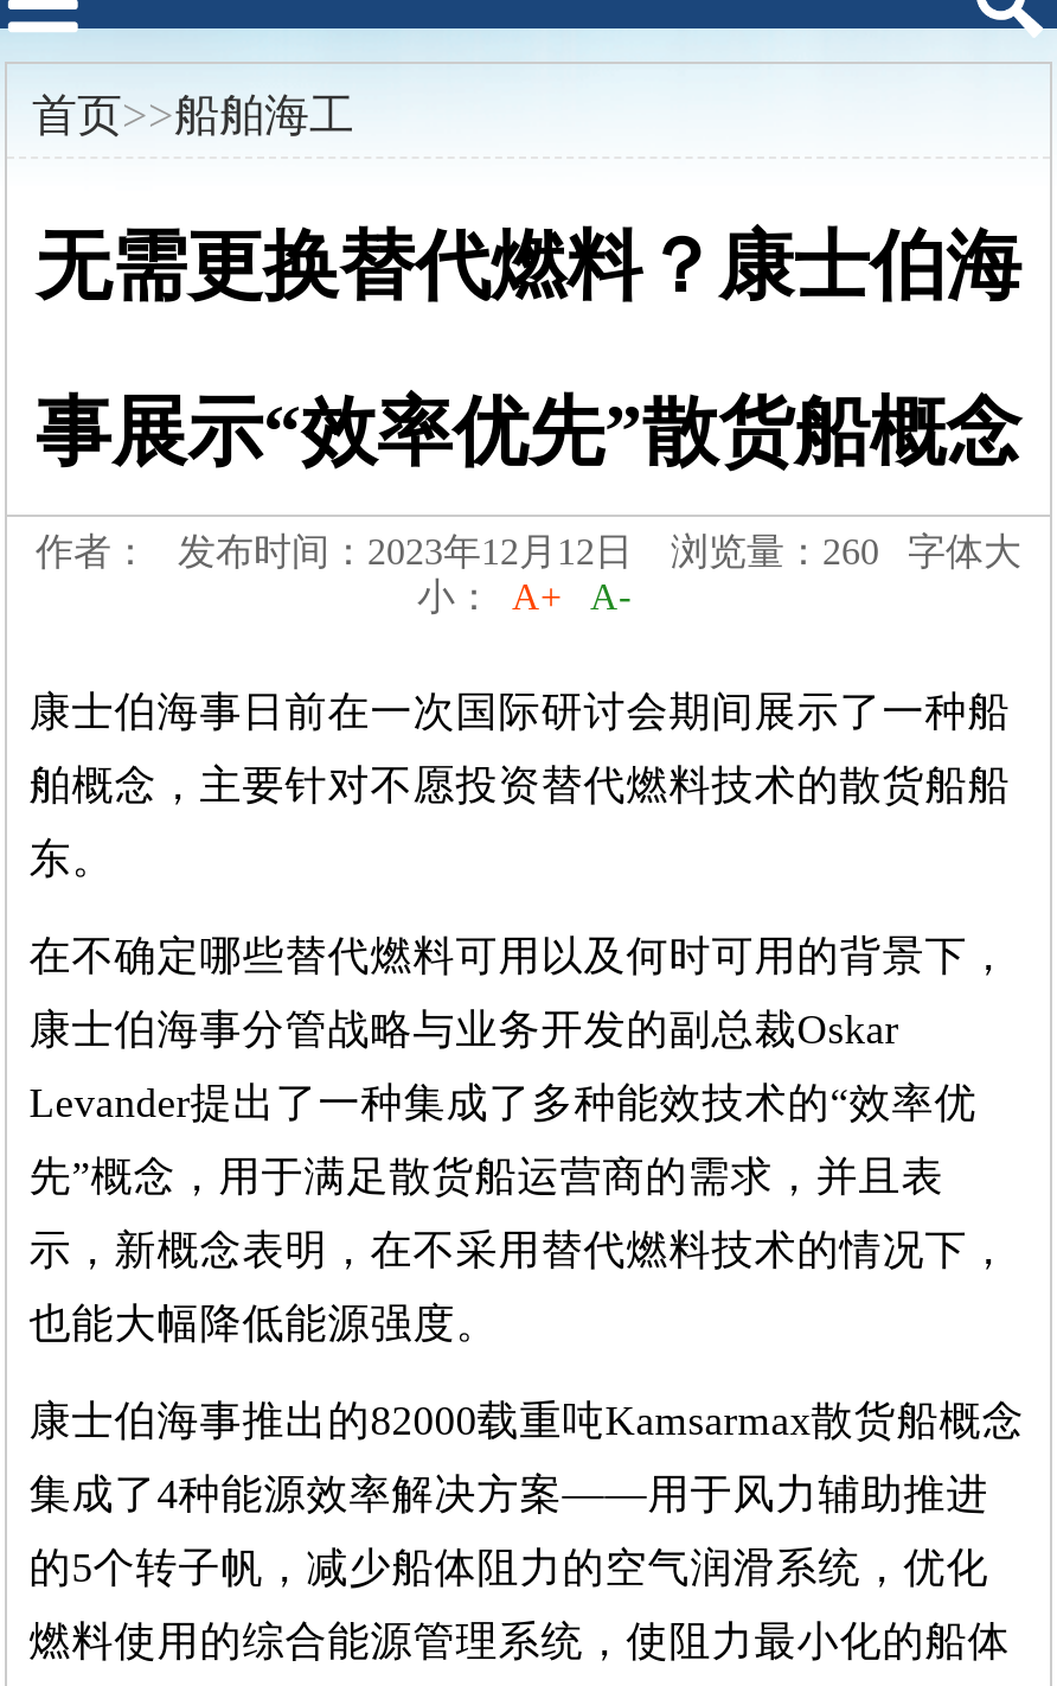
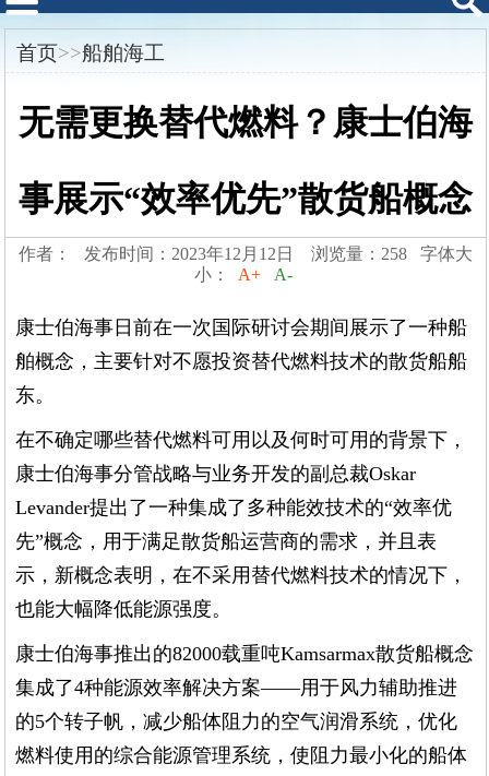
- 作者： 发布时间：2023年12月12日 浏览量：260 字体大
+ 作者： 发布时间：2023年12月12日 浏览量：258 字体大
